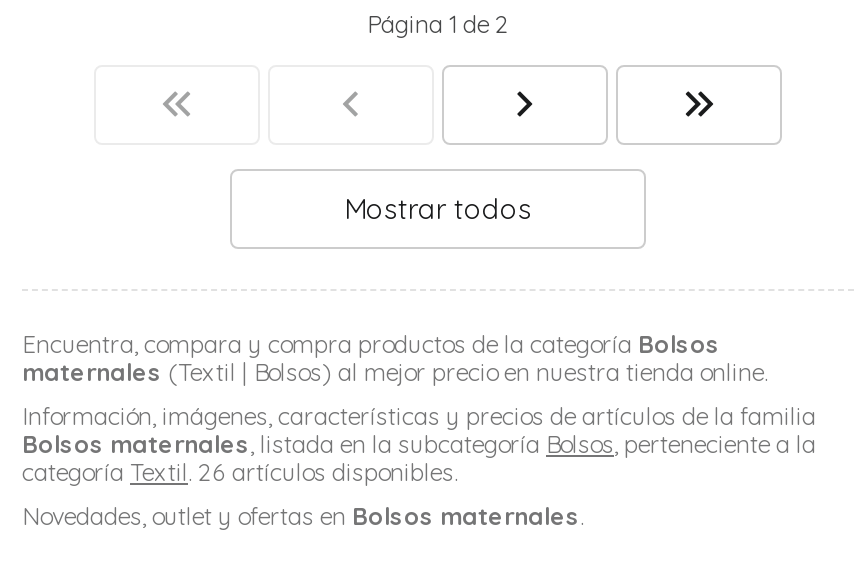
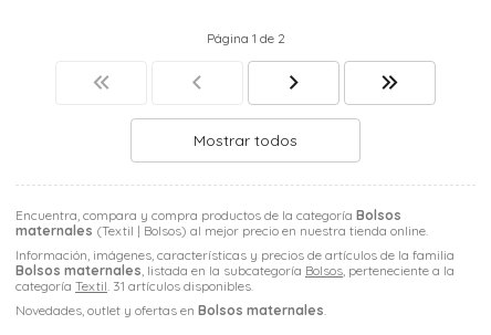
- categoría Textil. 26 artículos disponibles.
+ categoría Textil. 31 artículos disponibles.
